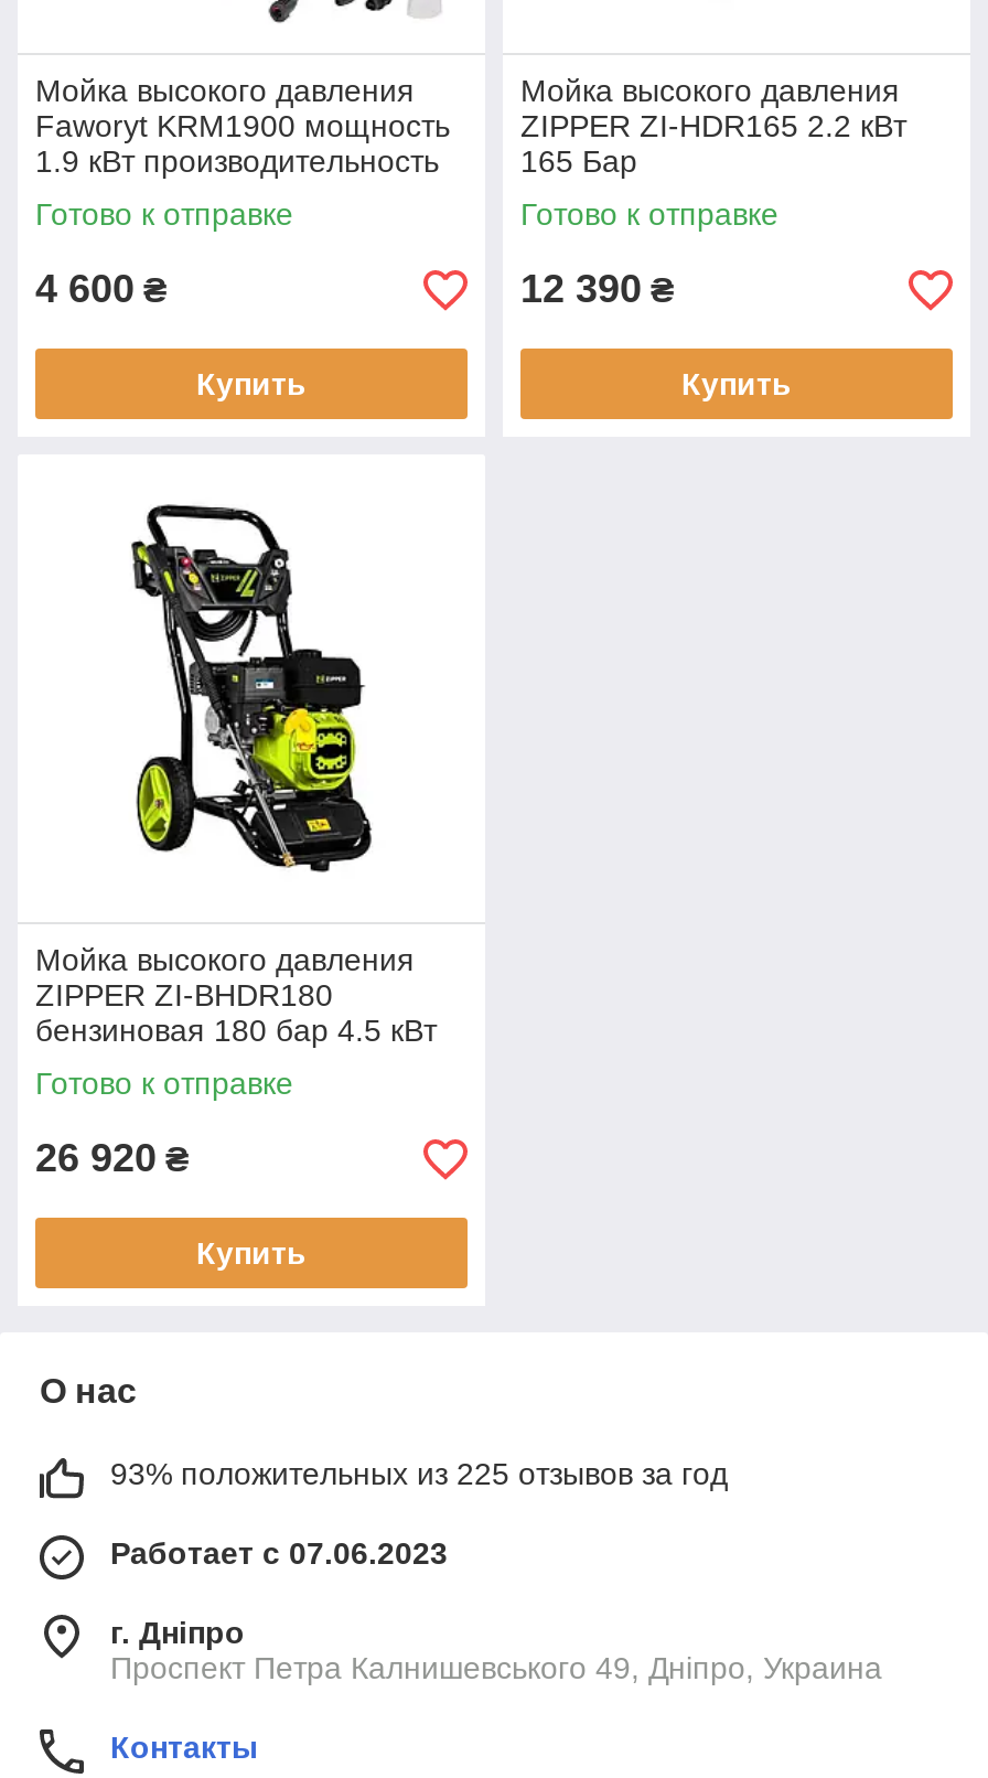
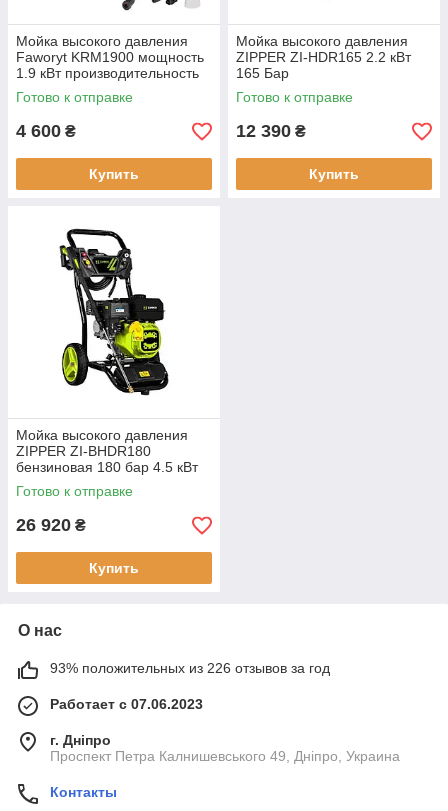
- 93% положительных из 225 отзывов за год
+ 93% положительных из 226 отзывов за год
